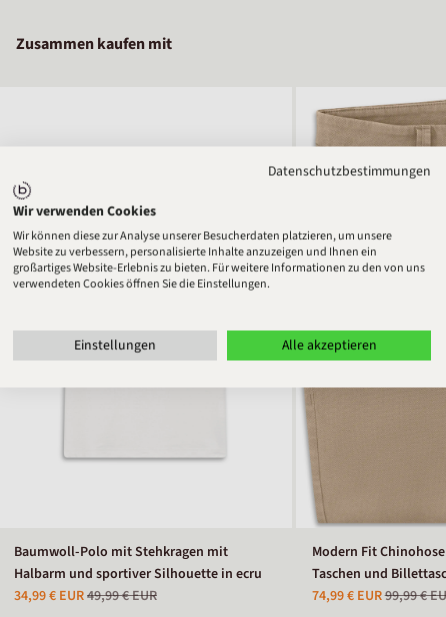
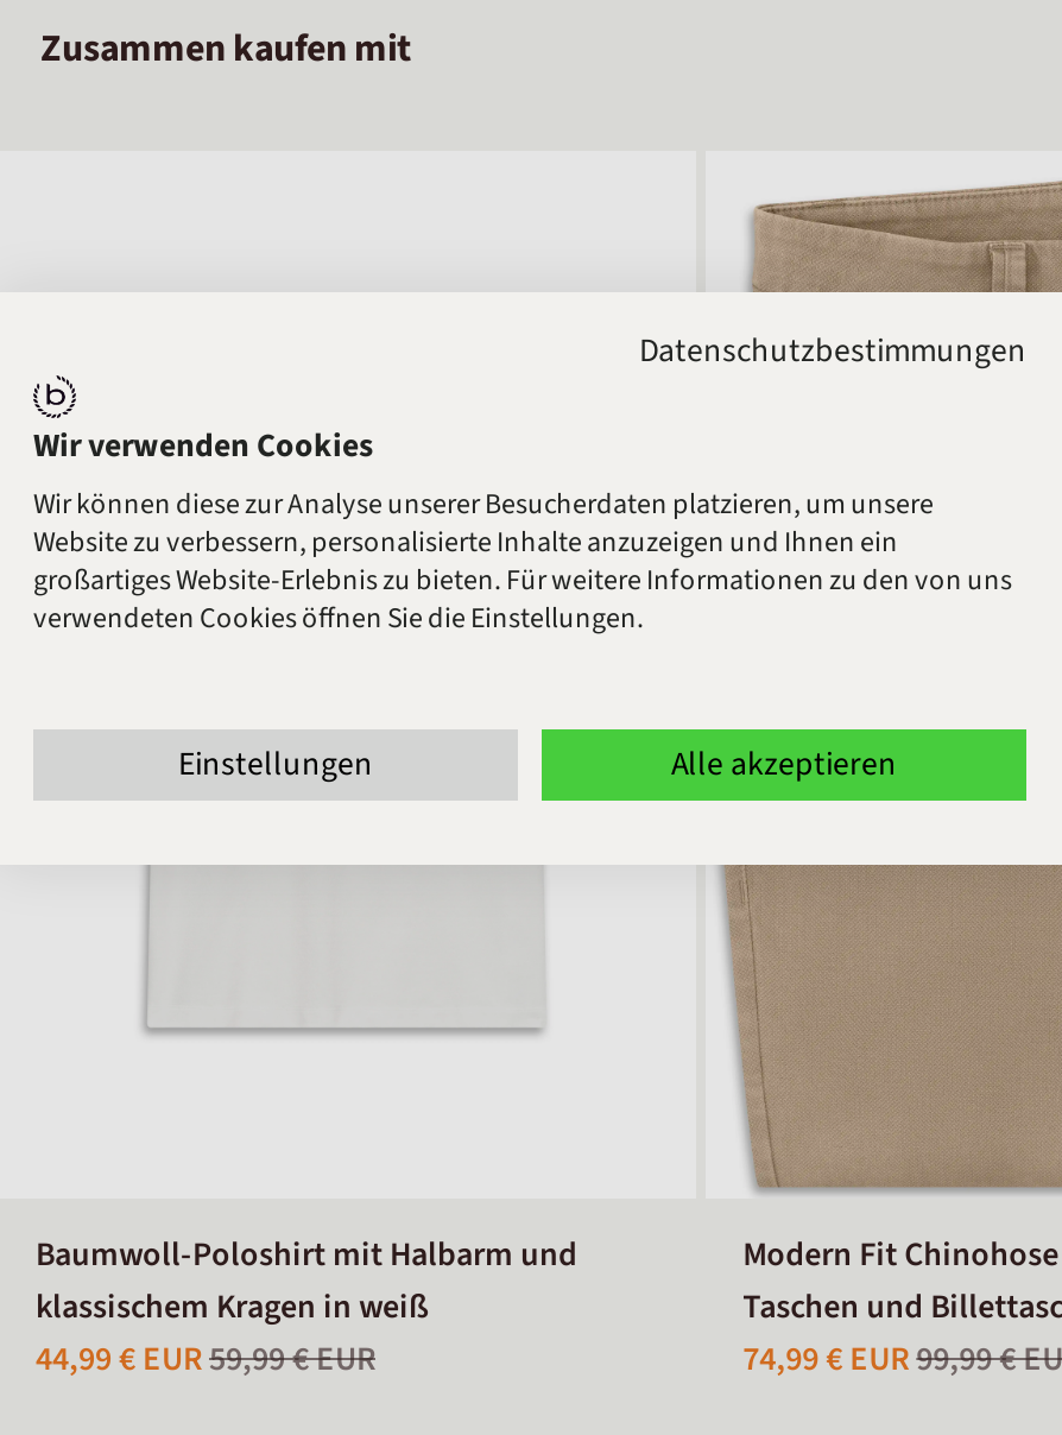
- Baumwoll-Polo mit Stehkragen mit
- Halbarm und sportiver Silhouette in ecru
- 34,99 € EUR 49,99 € EUR
+ Baumwoll-Poloshirt mit Halbarm und
+ klassischem Kragen in weiß
+ 44,99 € EUR 59,99 € EUR
